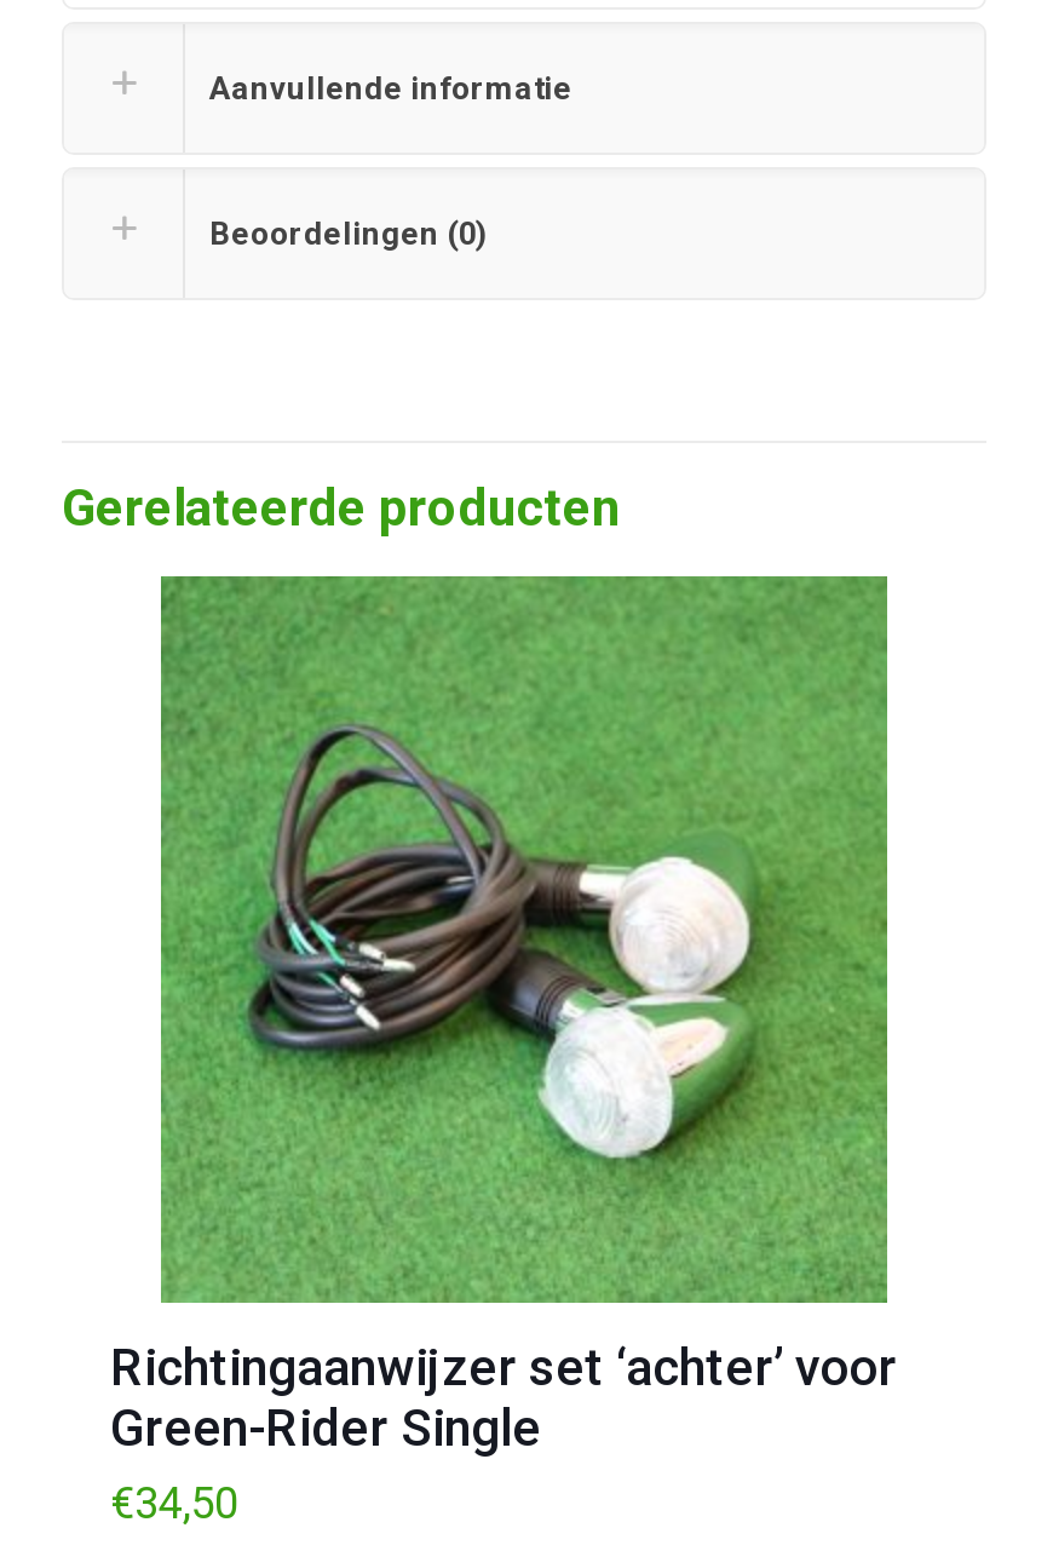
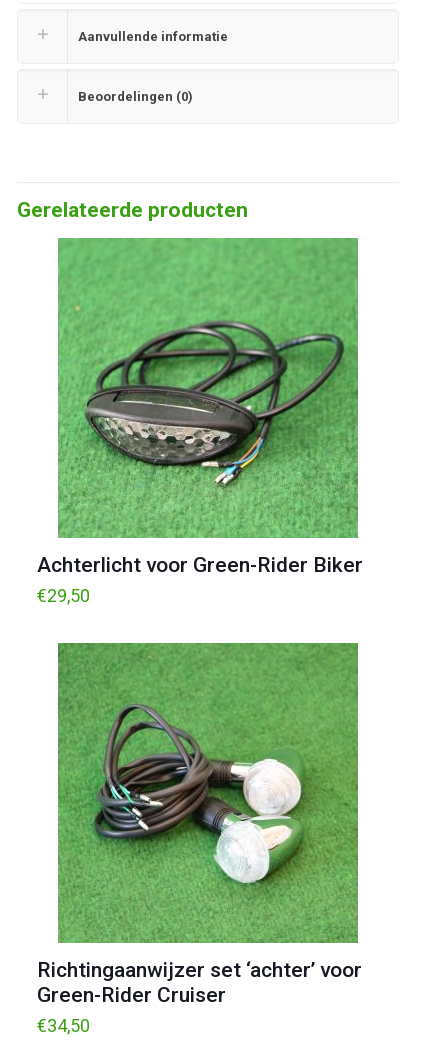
+ [image]
+ Achterlicht voor Green-Rider Biker
+ €29,50

- Green-Rider Single
+ Green-Rider Cruiser
